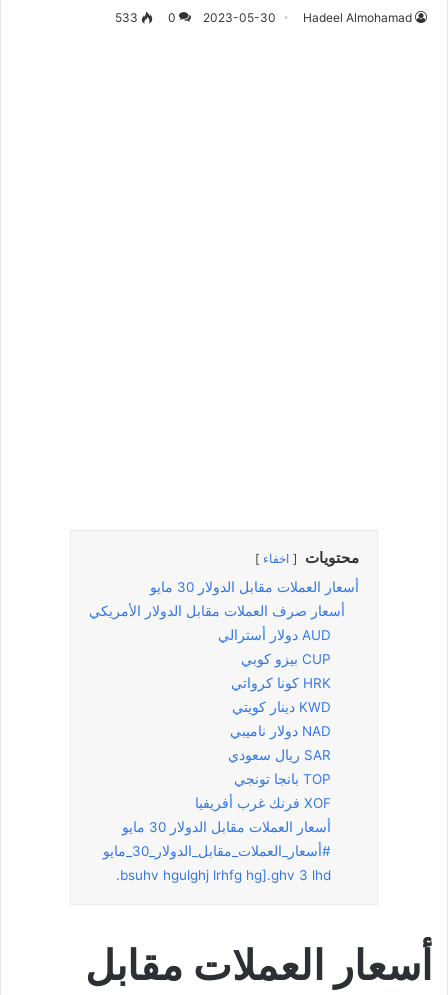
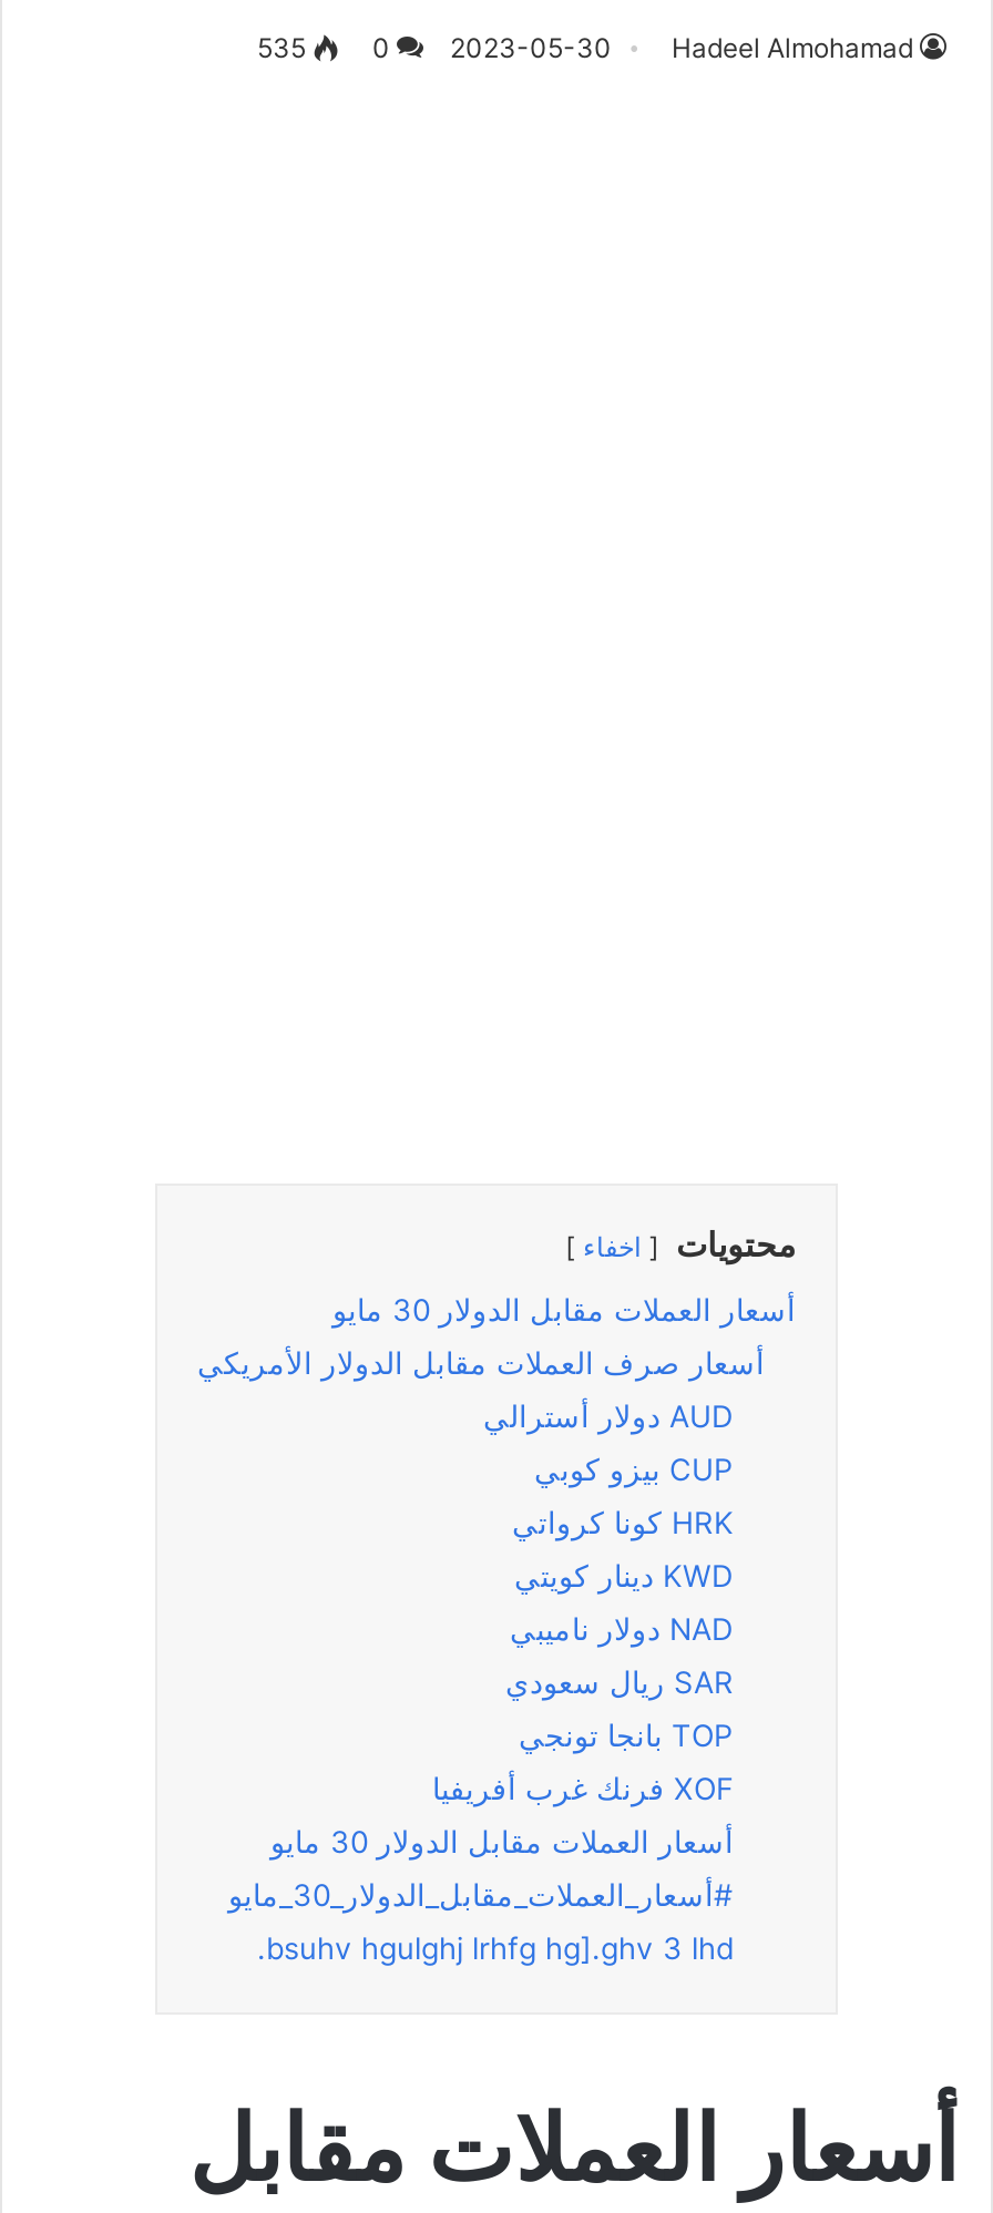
- 533 0 2023-05-30 Hadeel Almohamad
+ 535 0 2023-05-30 Hadeel Almohamad
